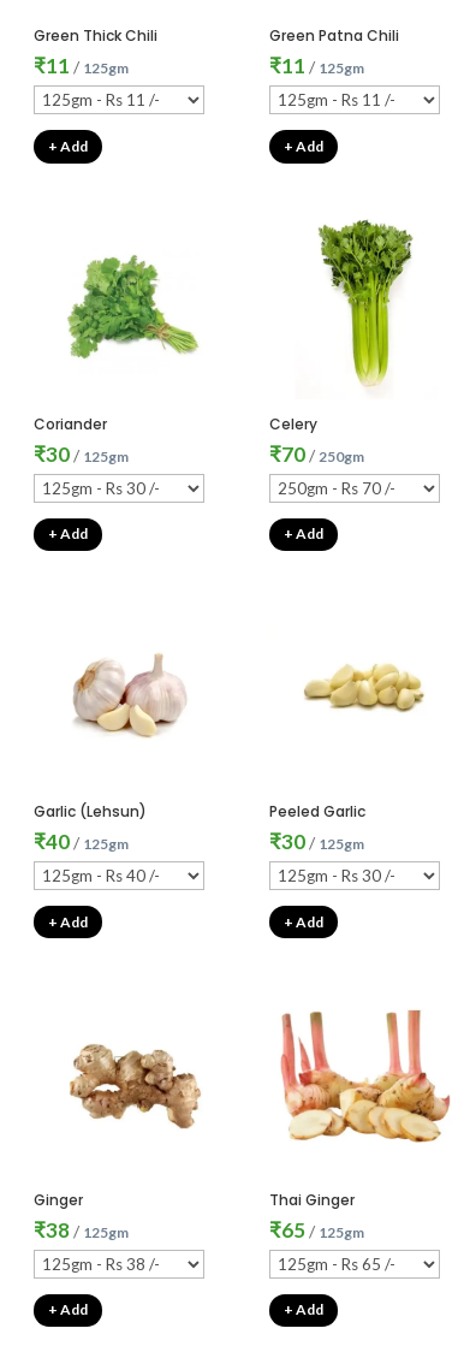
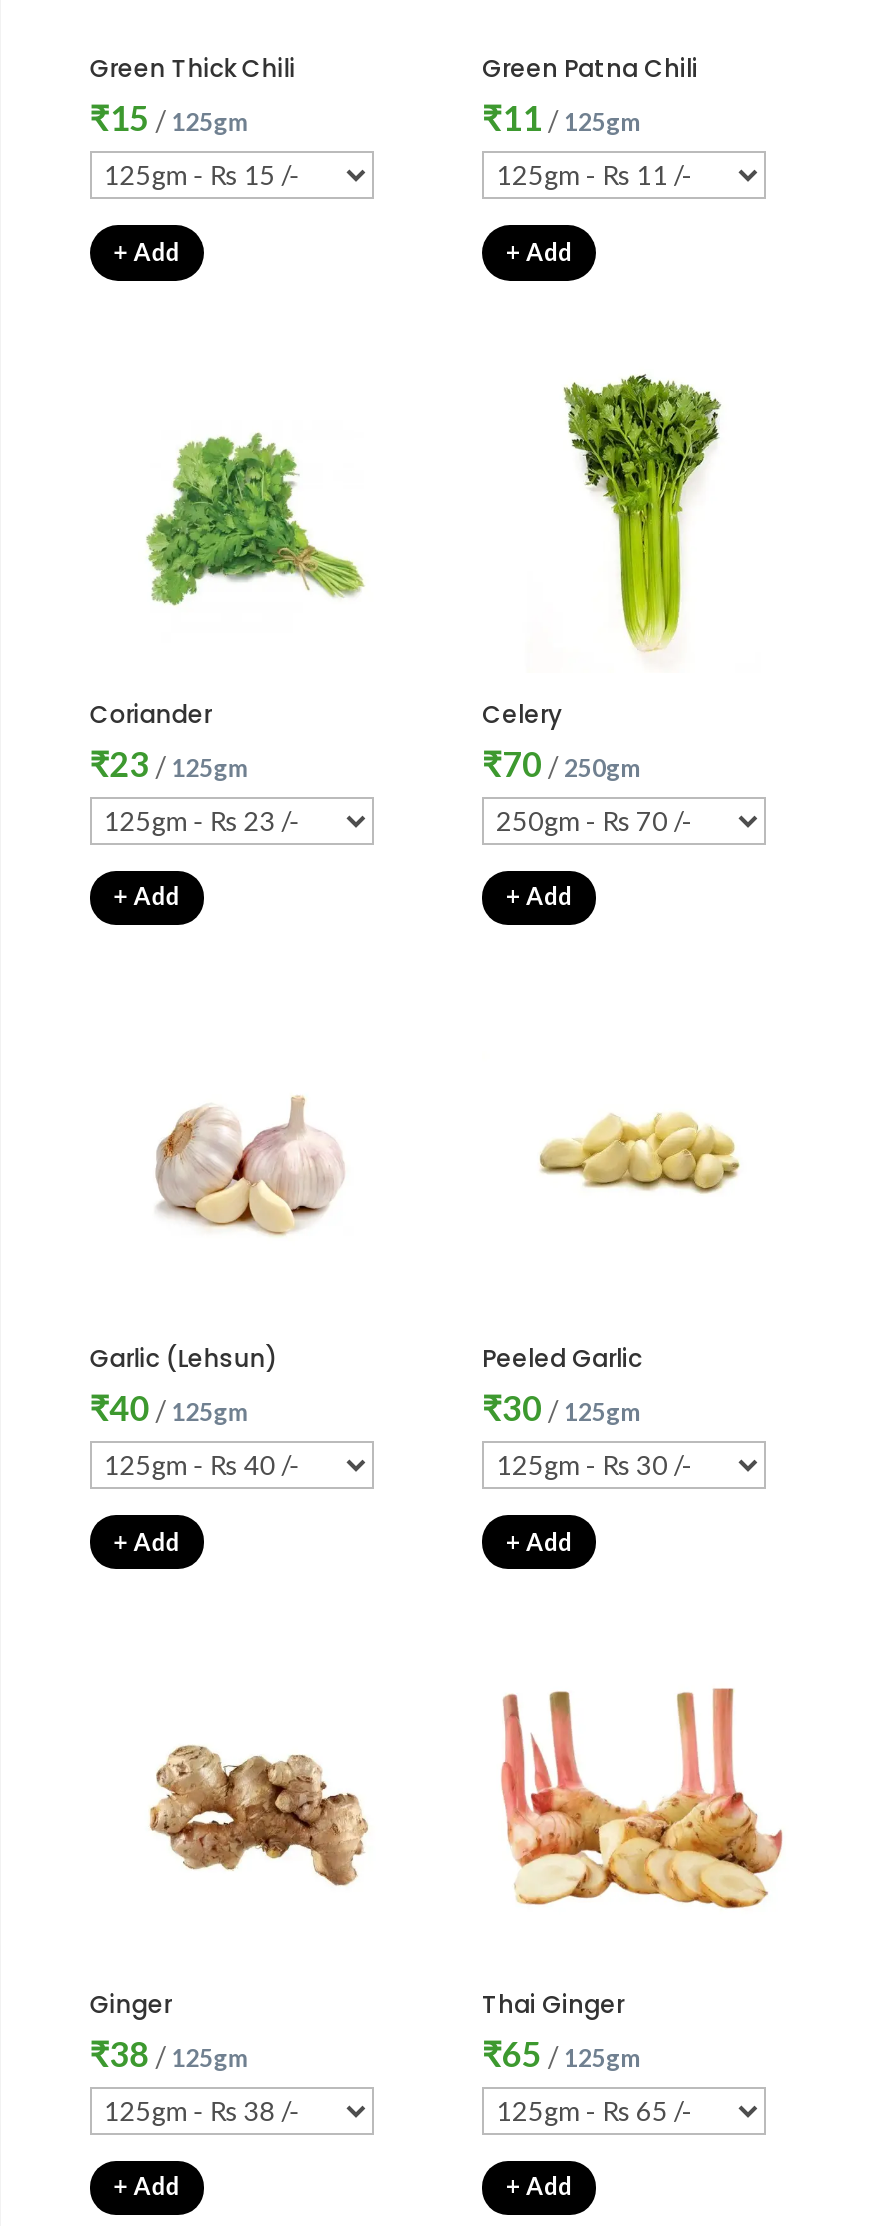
- ₹11 /125gm
+ ₹15 /125gm

- ₹30 /125gm
+ ₹23 /125gm
